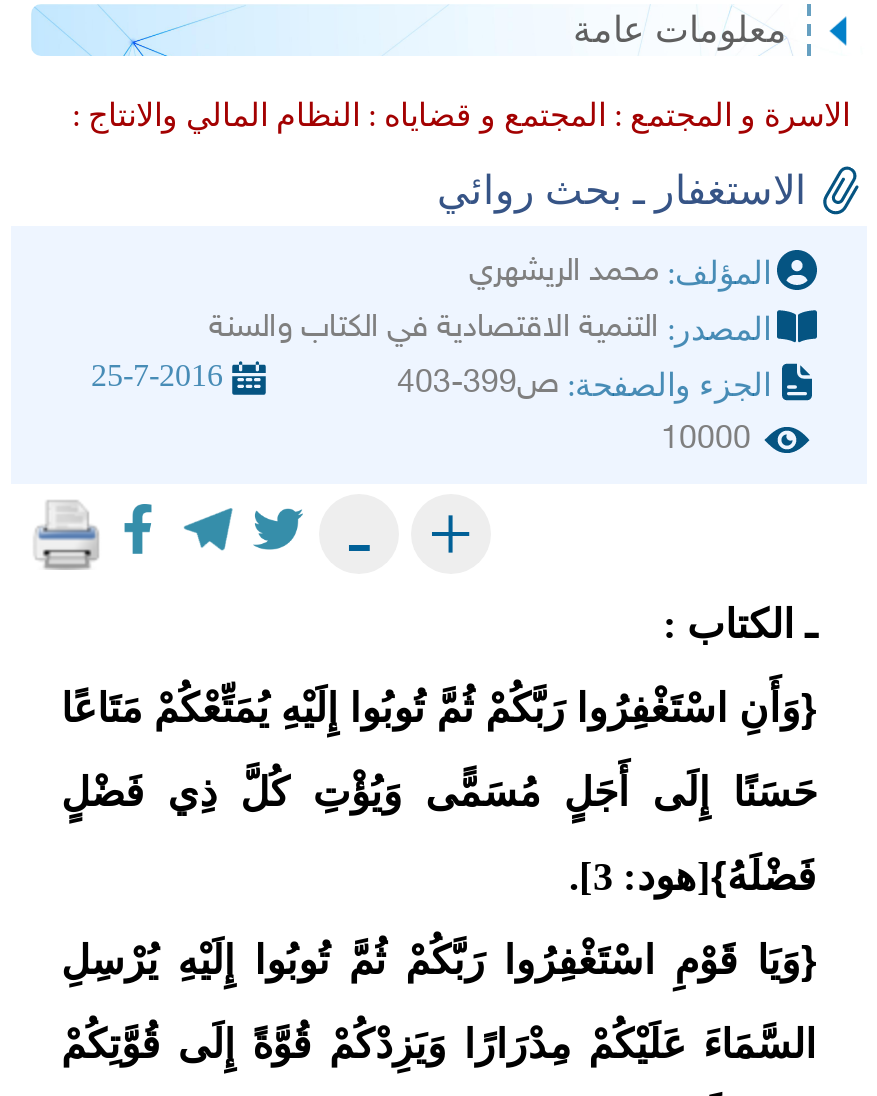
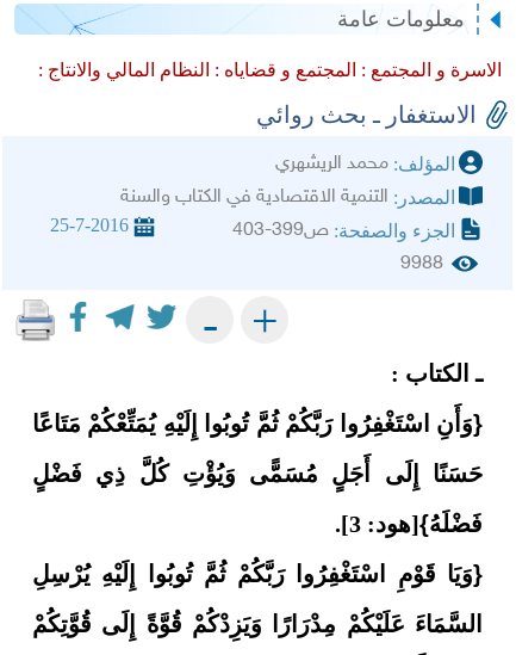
- 10000
+ 9988
